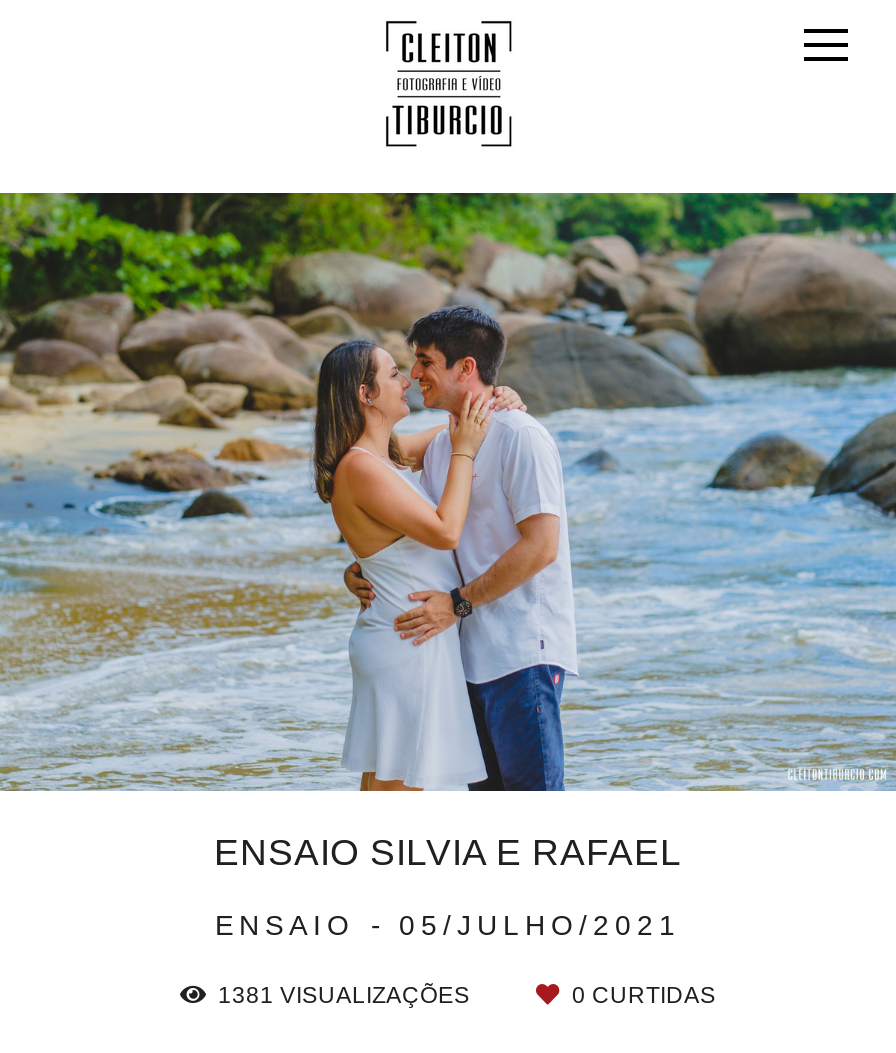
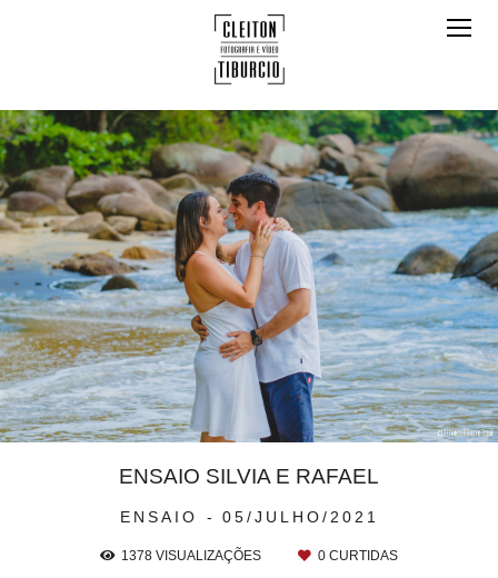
- 1381 VISUALIZAÇÕES
+ 1378 VISUALIZAÇÕES
